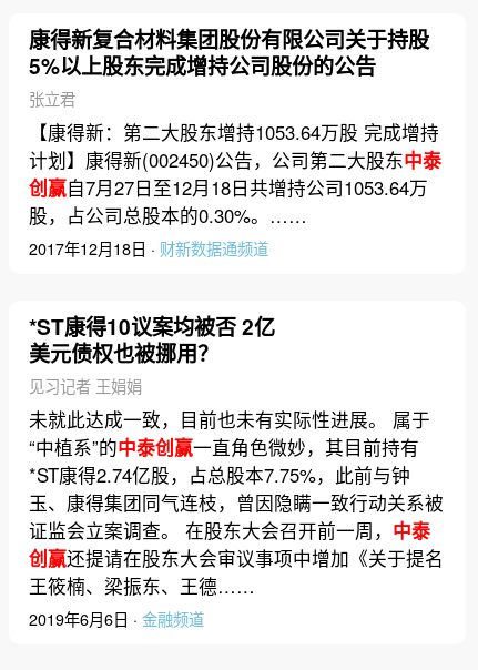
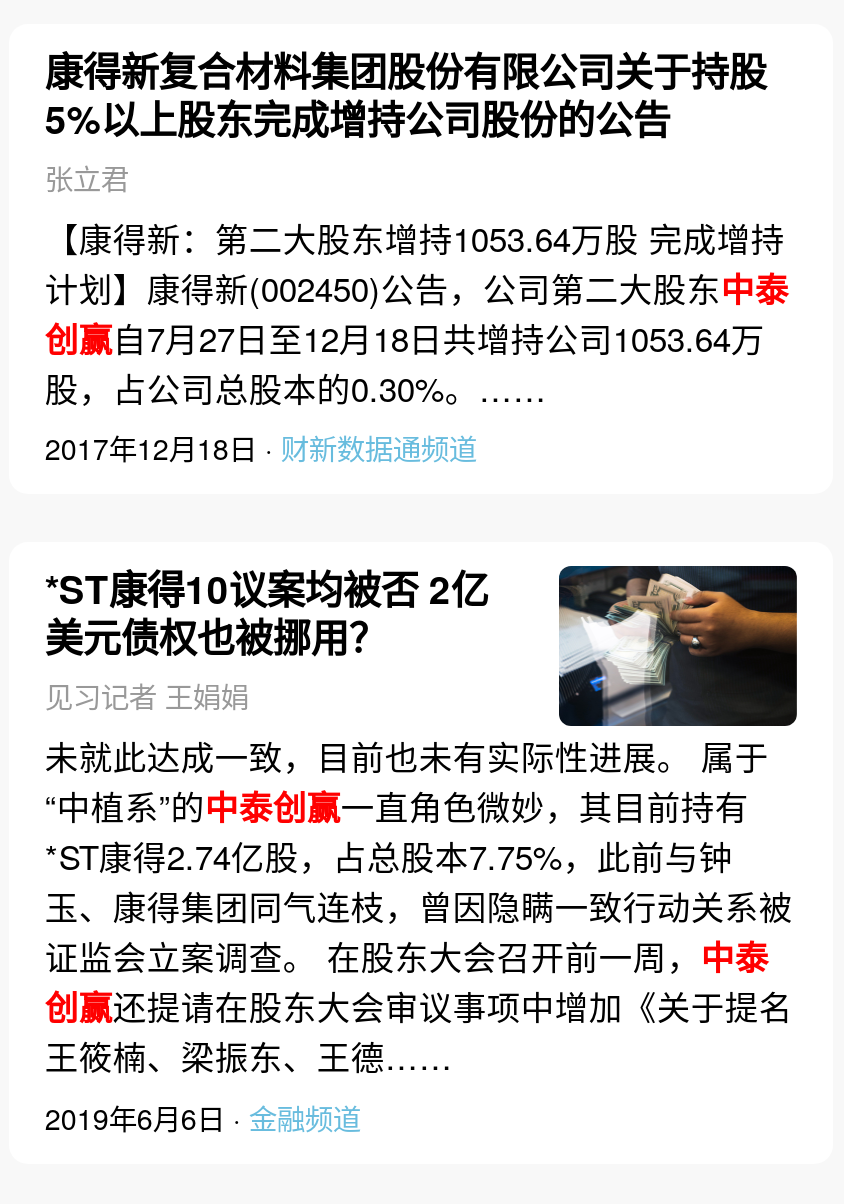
+ [image]
